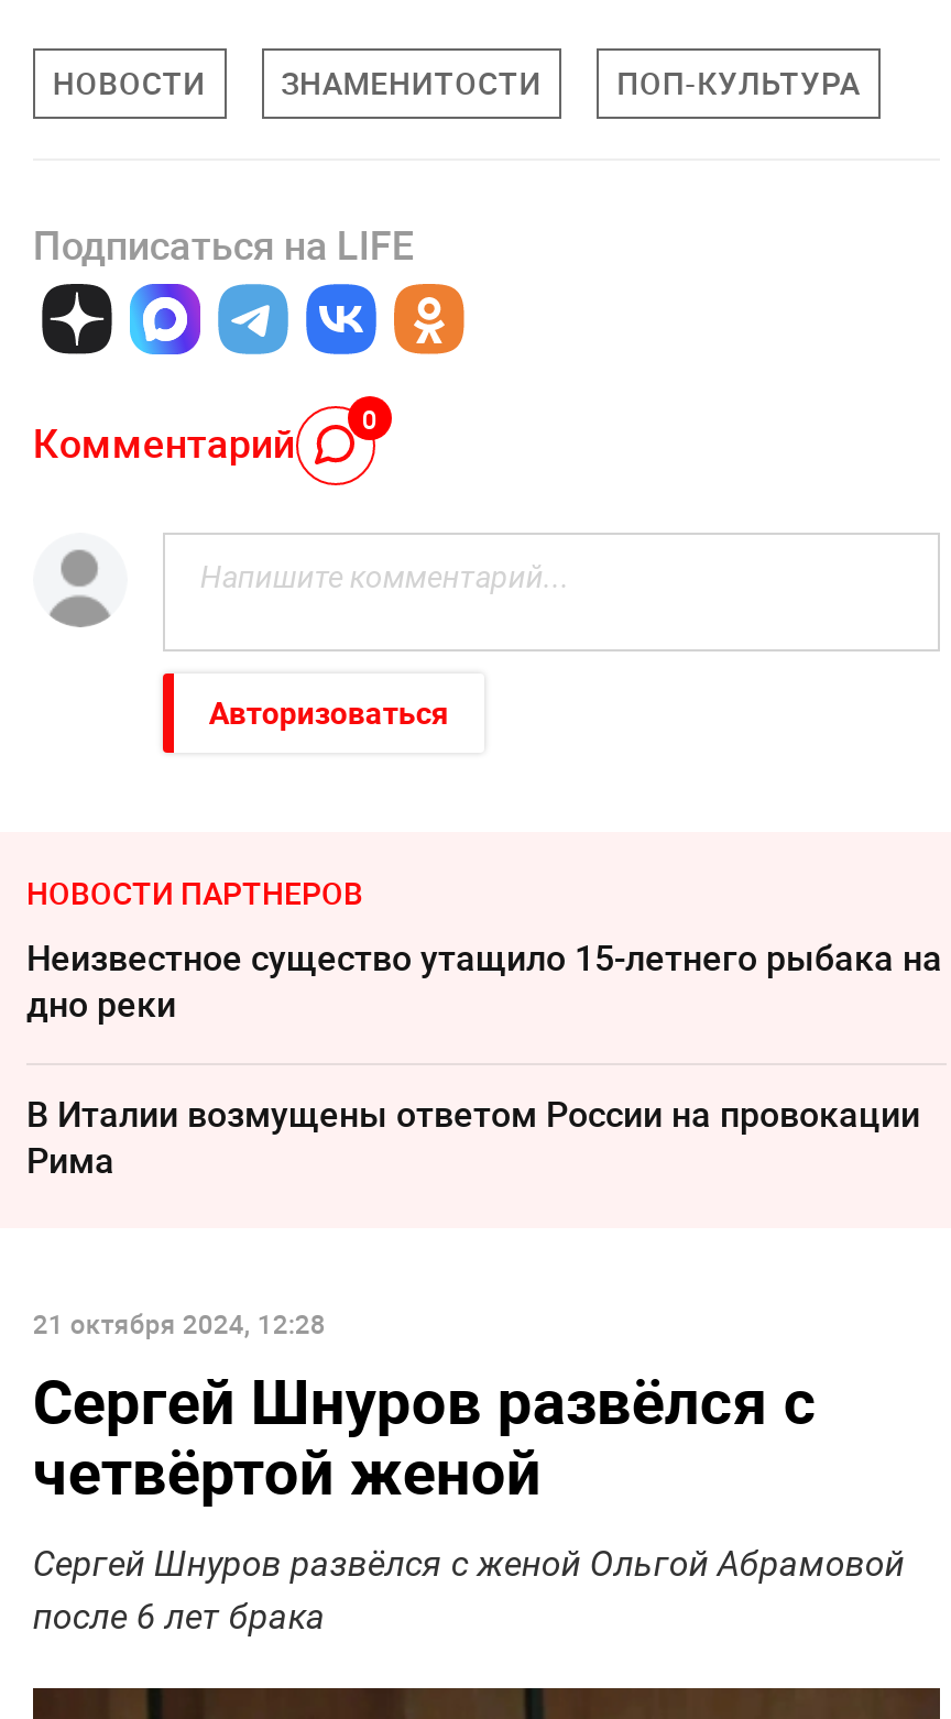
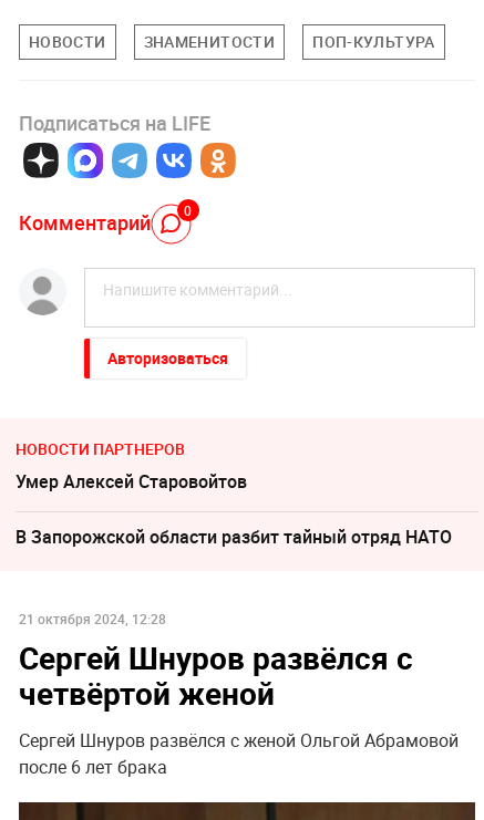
- Неизвестное существо утащило 15-летнего рыбака на
- дно реки
+ Умер Алексeй Старовойтов

- В Италии возмущены ответом России на провокации
- Рима
+ В Запорожской области разбит тайный отряд НАТО
